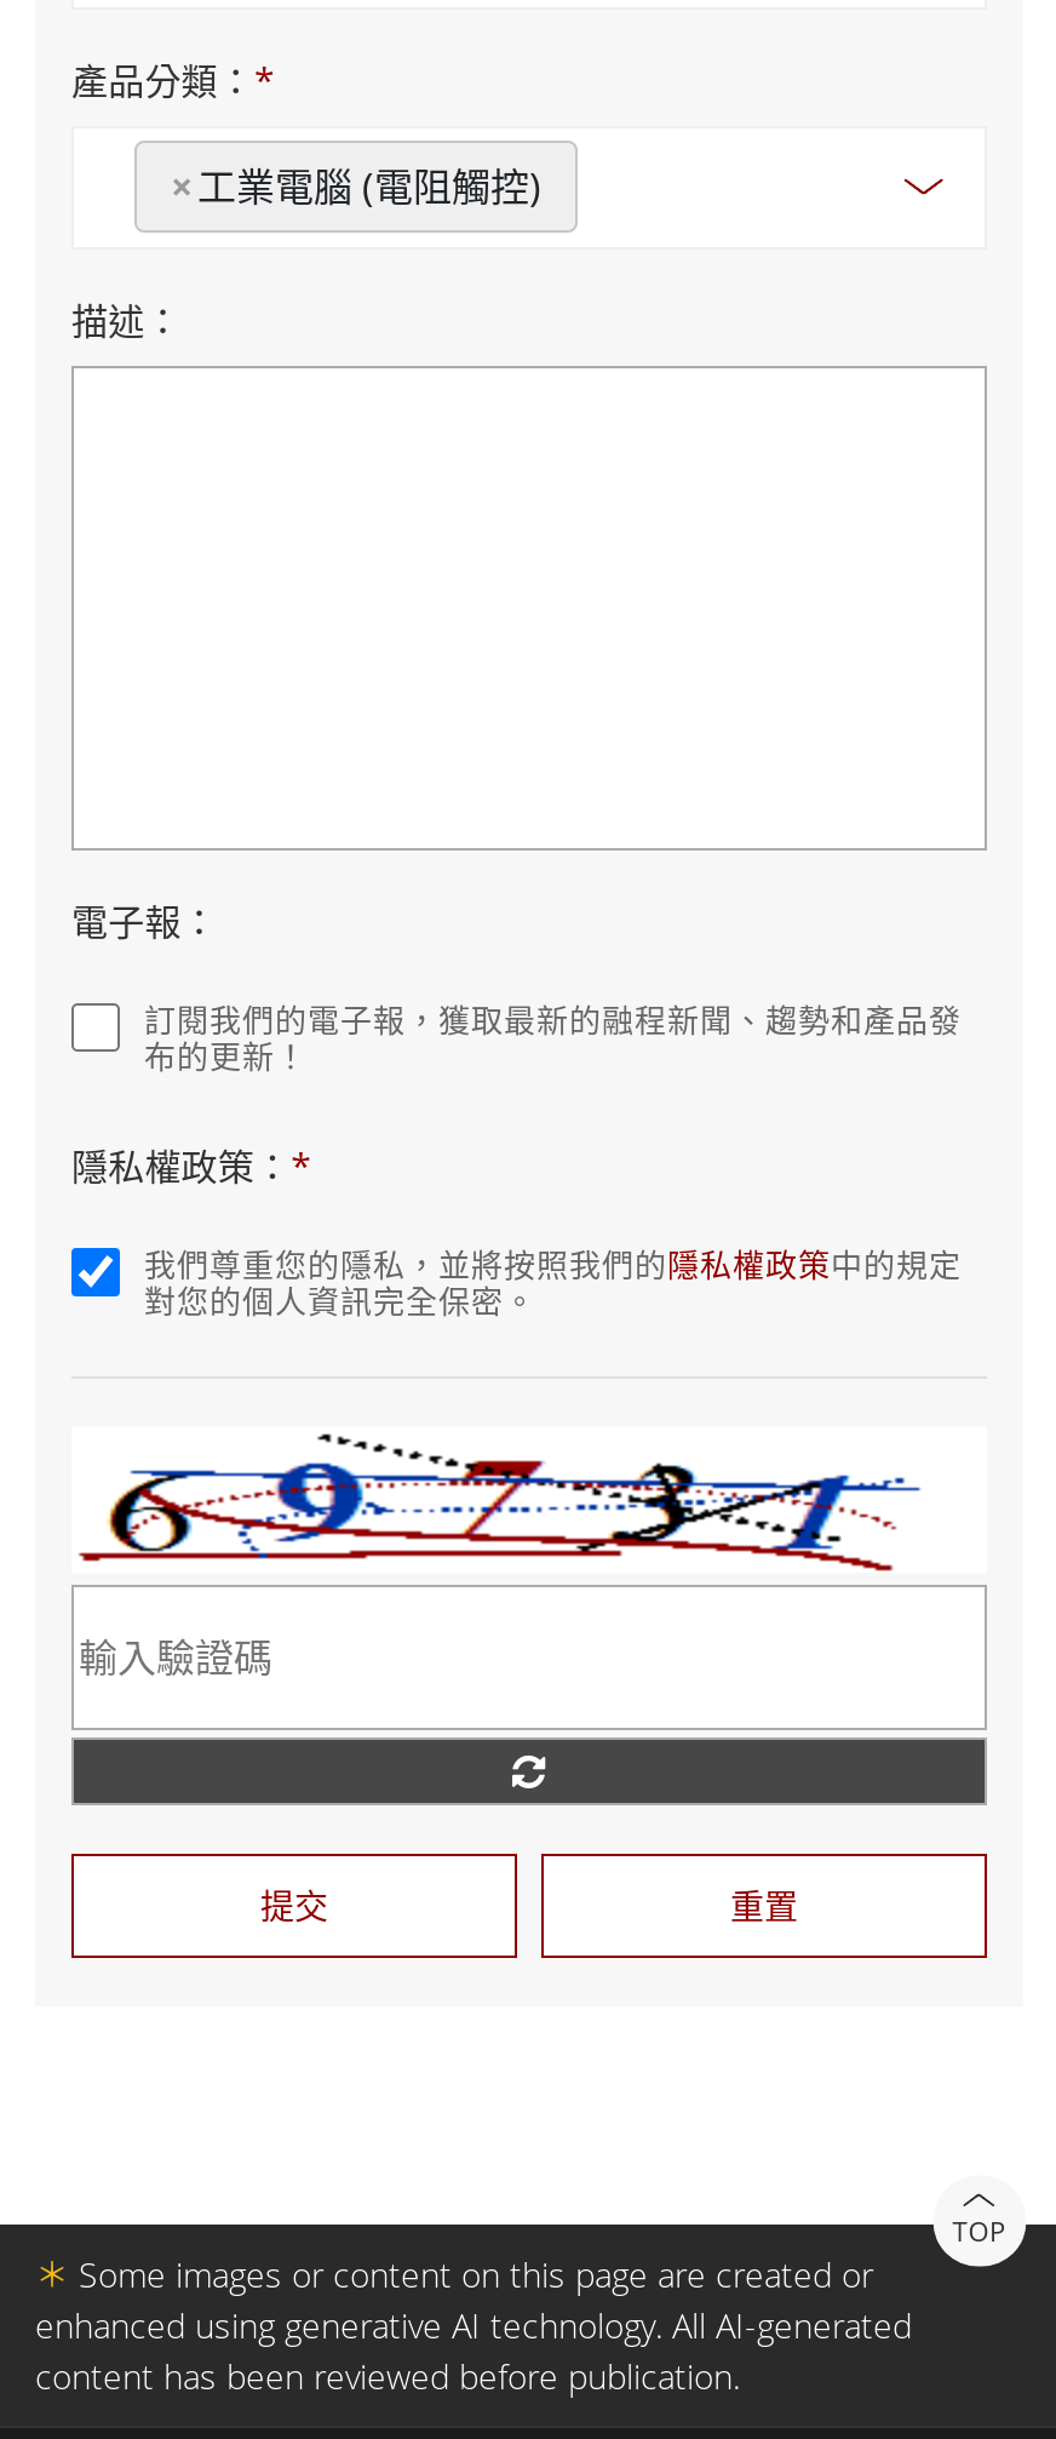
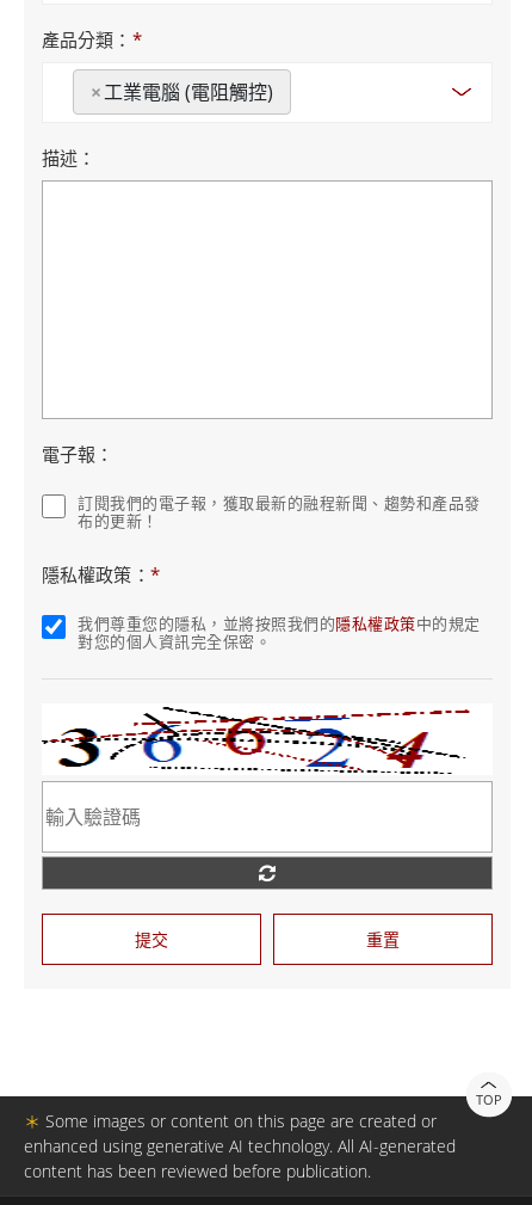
- [image]
+ [image]
